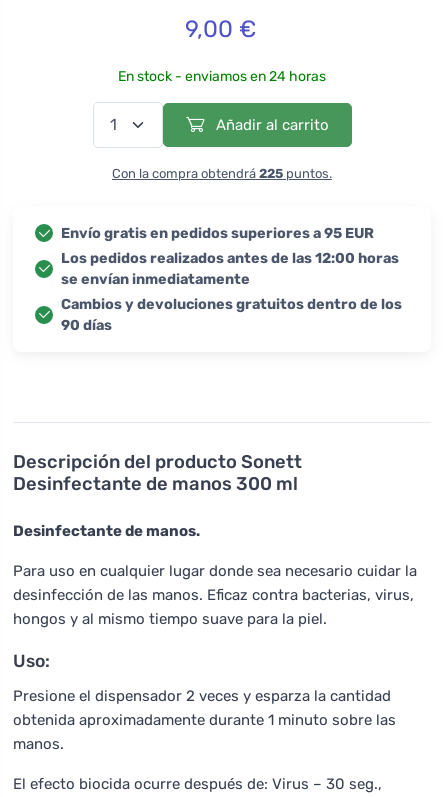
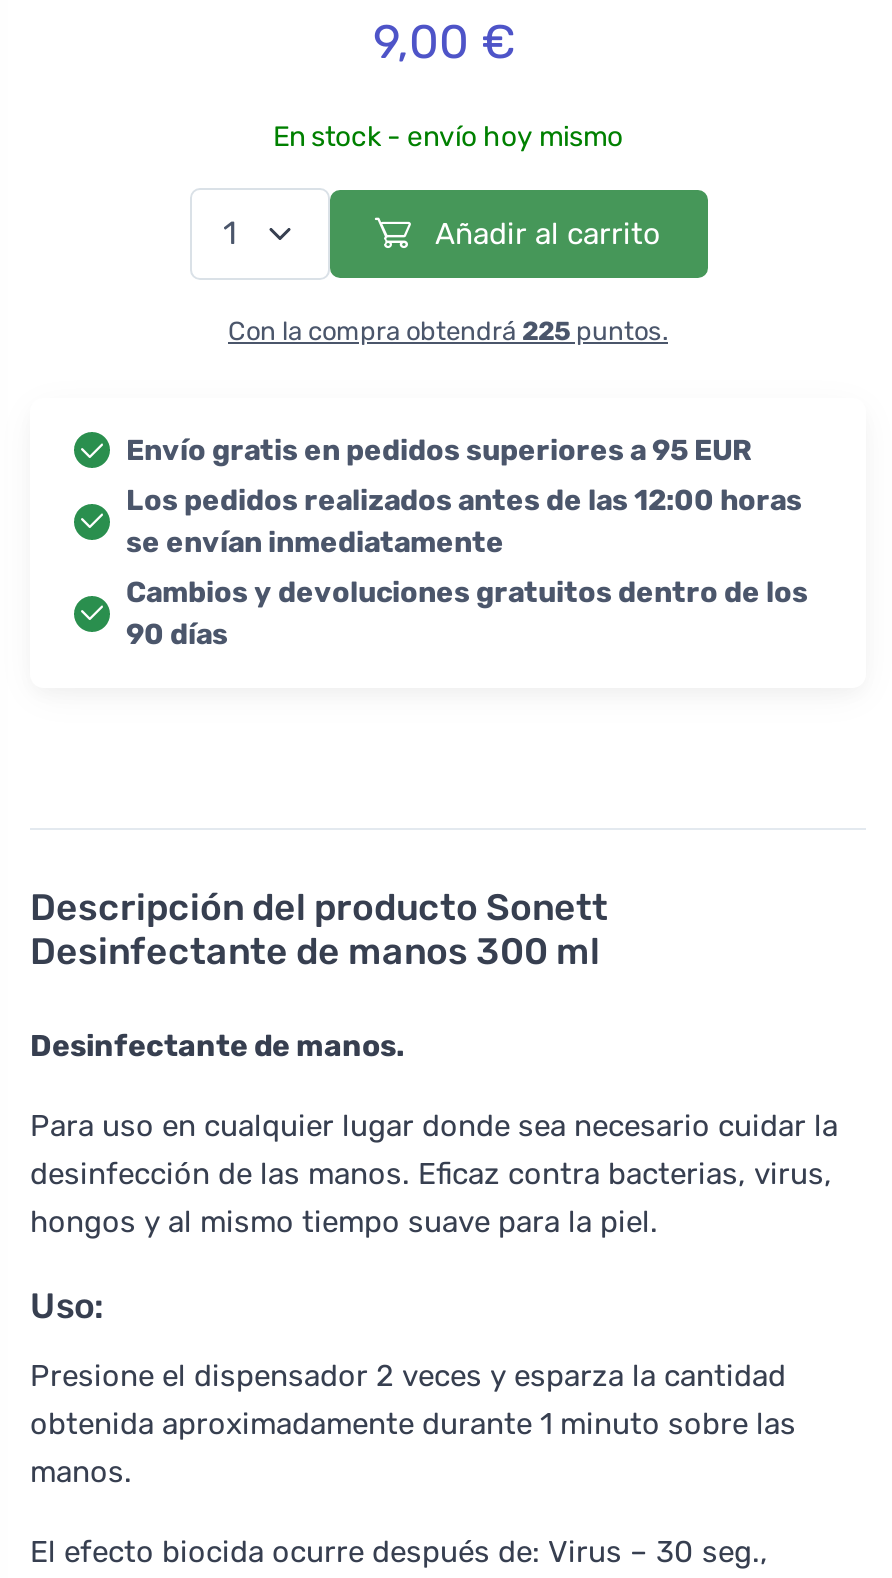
- En stock - enviamos en 24 horas
+ En stock - envío hoy mismo
